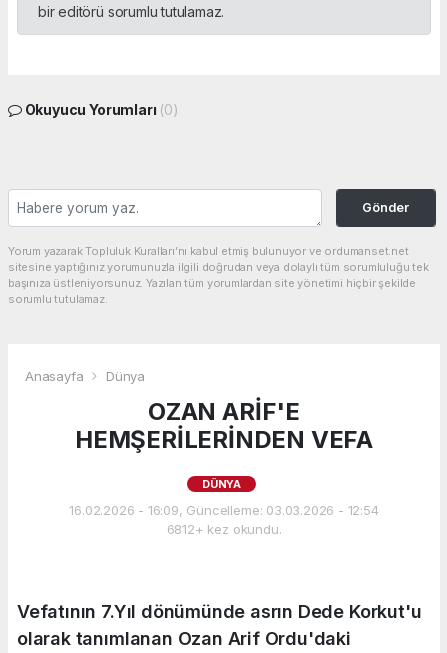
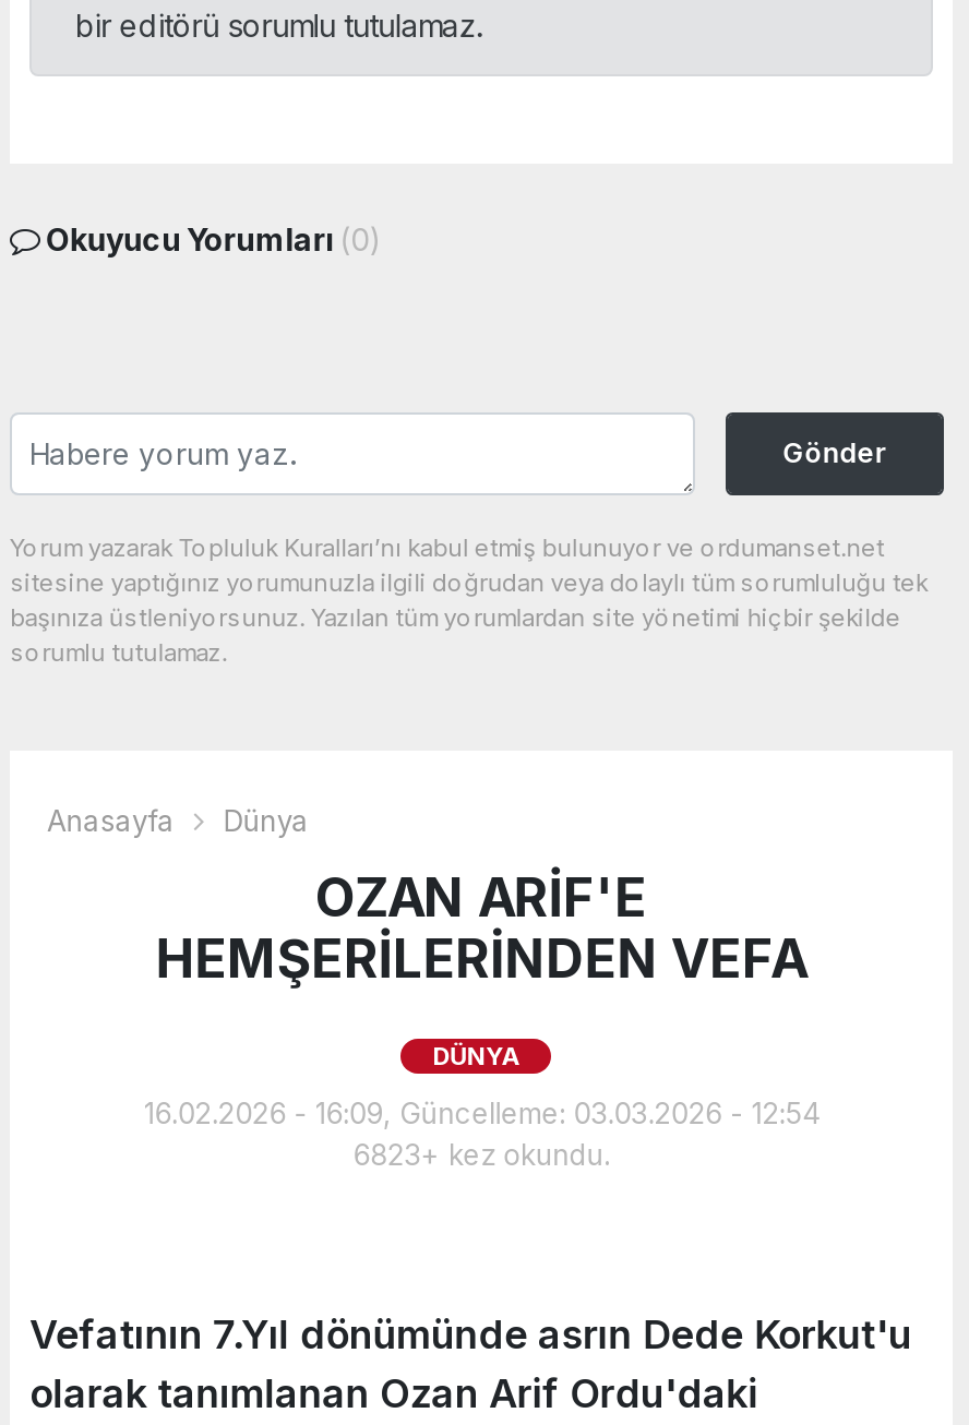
- 6812+ kez okundu.
+ 6823+ kez okundu.
